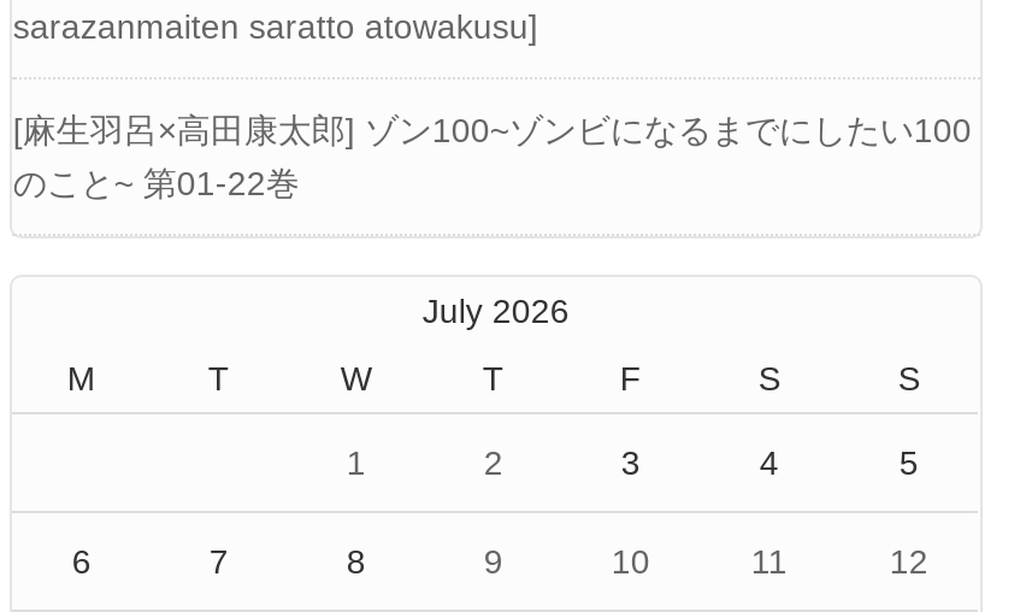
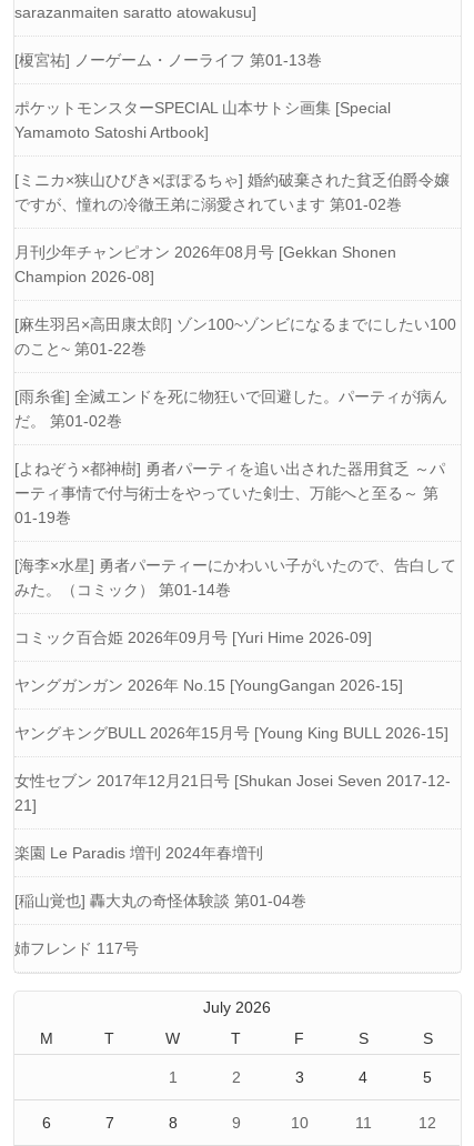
+ [榎宮祐] ノーゲーム・ノーライフ 第01-13巻
+ ポケットモンスターSPECIAL 山本サトシ画集 [Special
+ Yamamoto Satoshi Artbook]
+ [ミニカ×狭山ひびき×ぽぽるちゃ] 婚約破棄された貧乏伯爵令嬢
+ ですが、憧れの冷徹王弟に溺愛されています 第01-02巻
+ 月刊少年チャンピオン 2026年08月号 [Gekkan Shonen
+ Champion 2026-08]

+ [雨糸雀] 全滅エンドを死に物狂いで回避した。パーティが病ん
+ だ。 第01-02巻
+ [よねぞう×都神樹] 勇者パーティを追い出された器用貧乏 ～パ
+ ーティ事情で付与術士をやっていた剣士、万能へと至る～ 第
+ 01-19巻
+ [海李×水星] 勇者パーティーにかわいい子がいたので、告白して
+ みた。（コミック） 第01-14巻
+ コミック百合姫 2026年09月号 [Yuri Hime 2026-09]
+ ヤングガンガン 2026年 No.15 [YoungGangan 2026-15]
+ ヤングキングBULL 2026年15月号 [Young King BULL 2026-15]
+ 女性セブン 2017年12月21日号 [Shukan Josei Seven 2017-12-
+ 21]
+ 楽園 Le Paradis 増刊 2024年春増刊
+ [稲山覚也] 轟大丸の奇怪体験談 第01-04巻
+ 姉フレンド 117号
